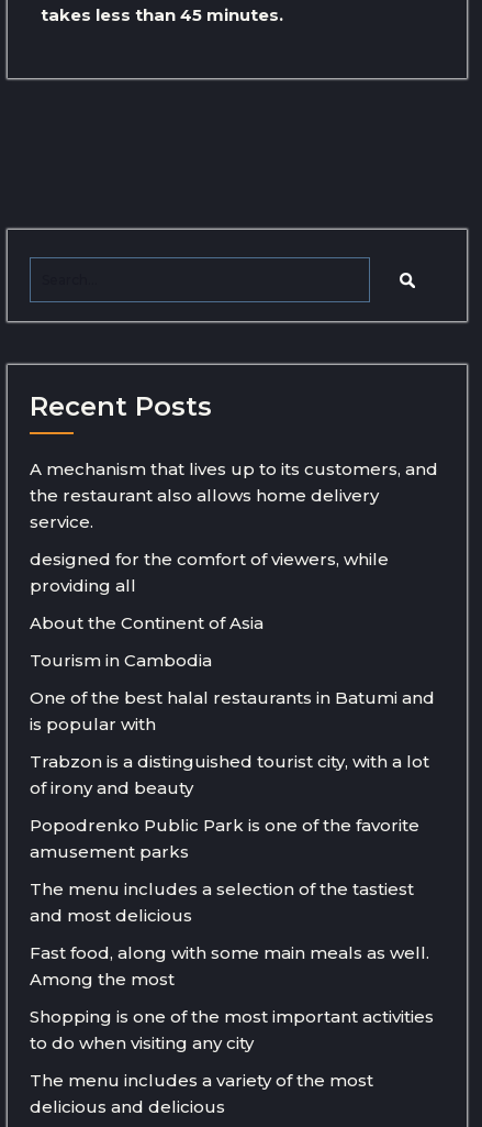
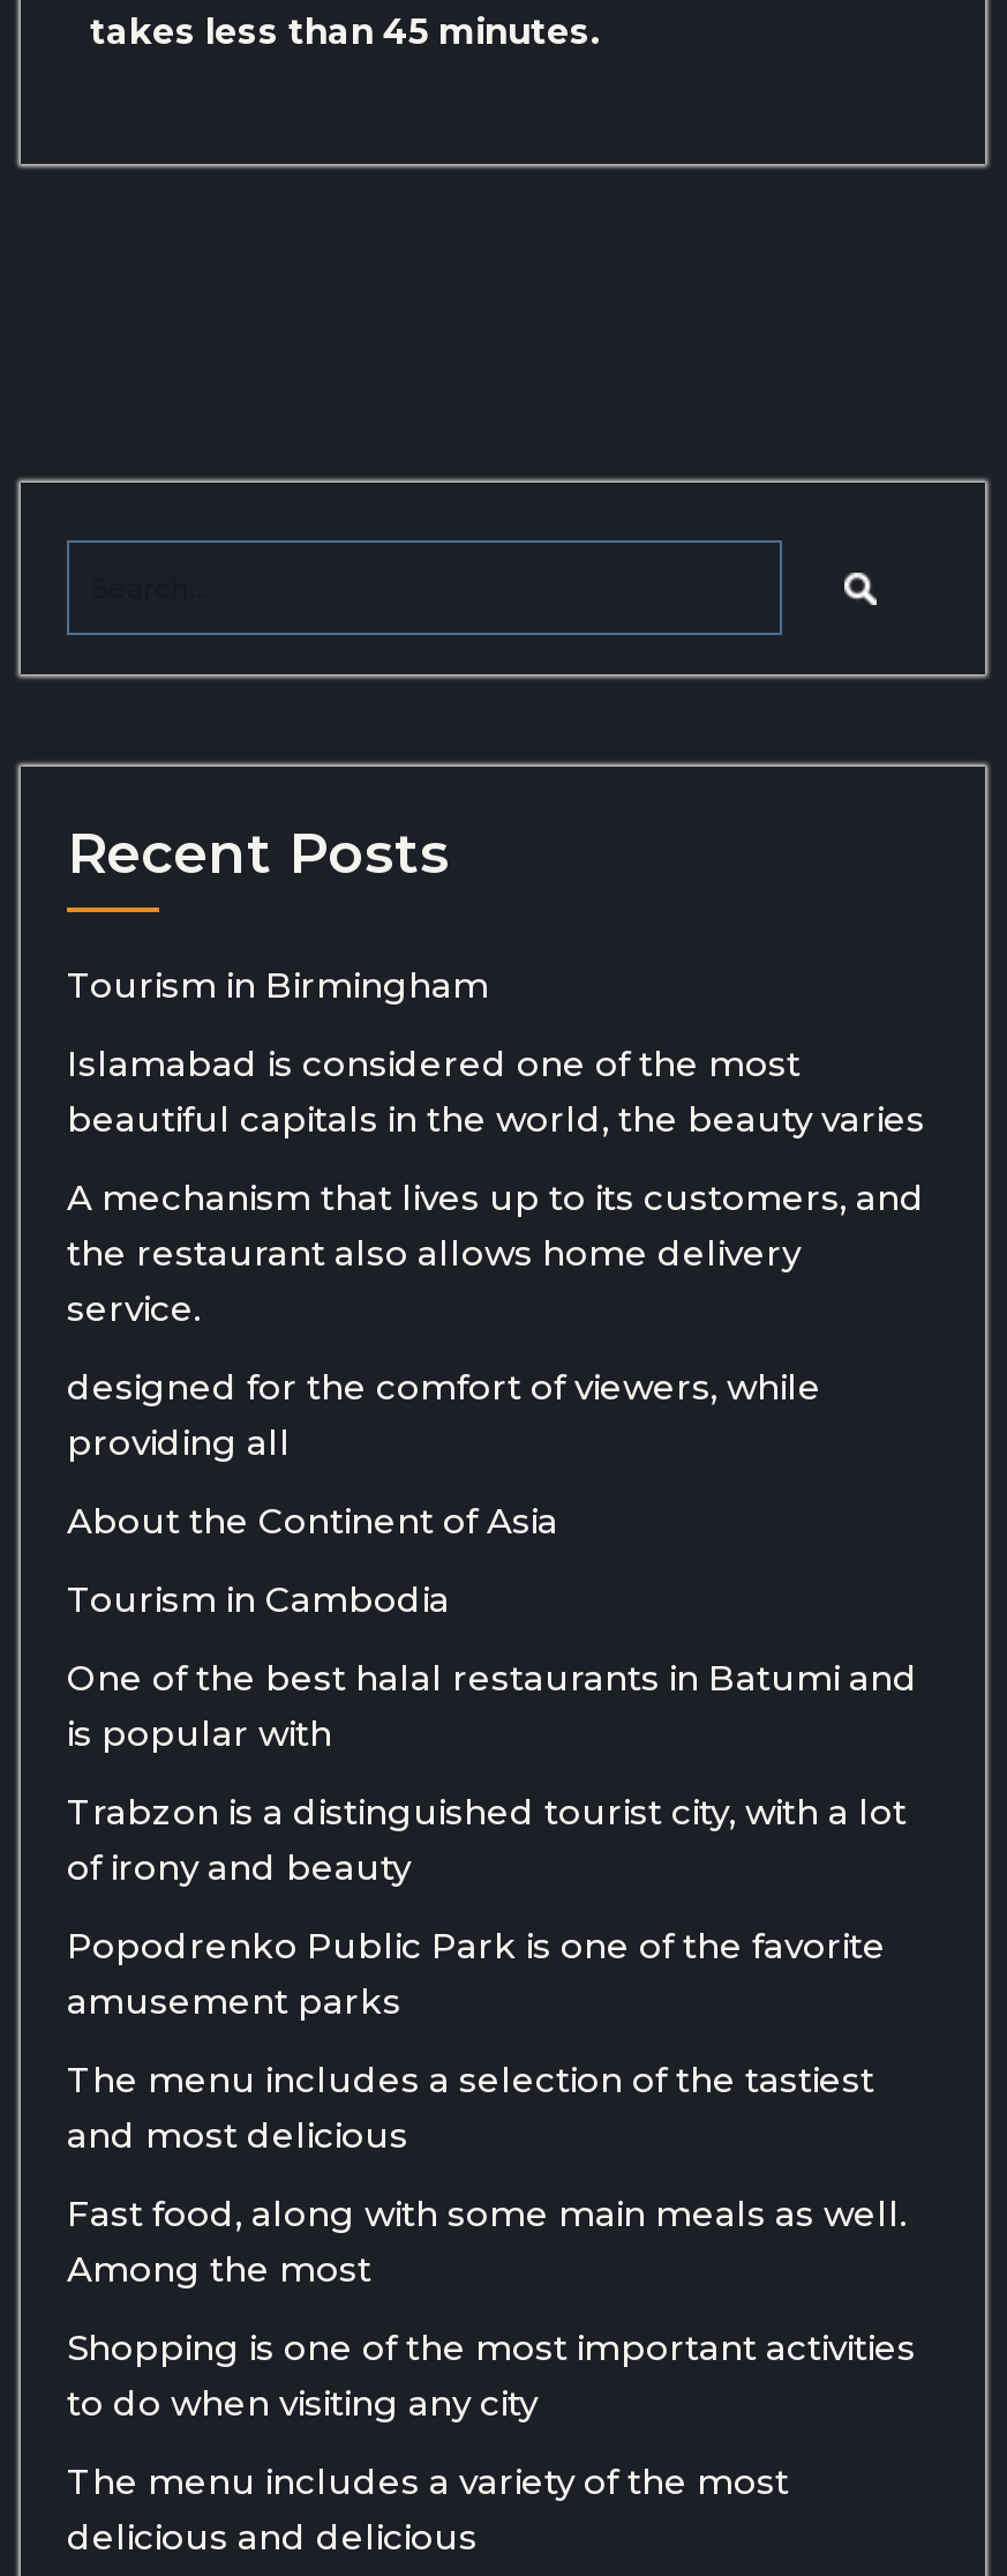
+ Tourism in Birmingham
+ Islamabad is considered one of the most
+ beautiful capitals in the world, the beauty varies
